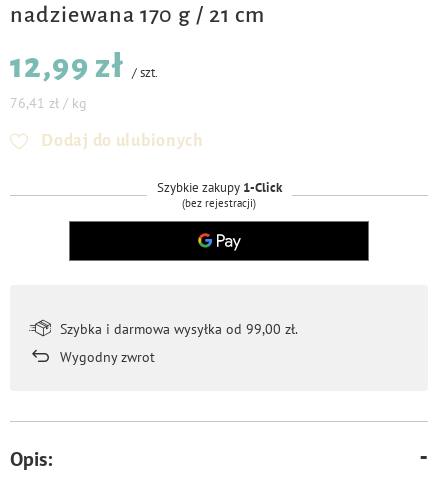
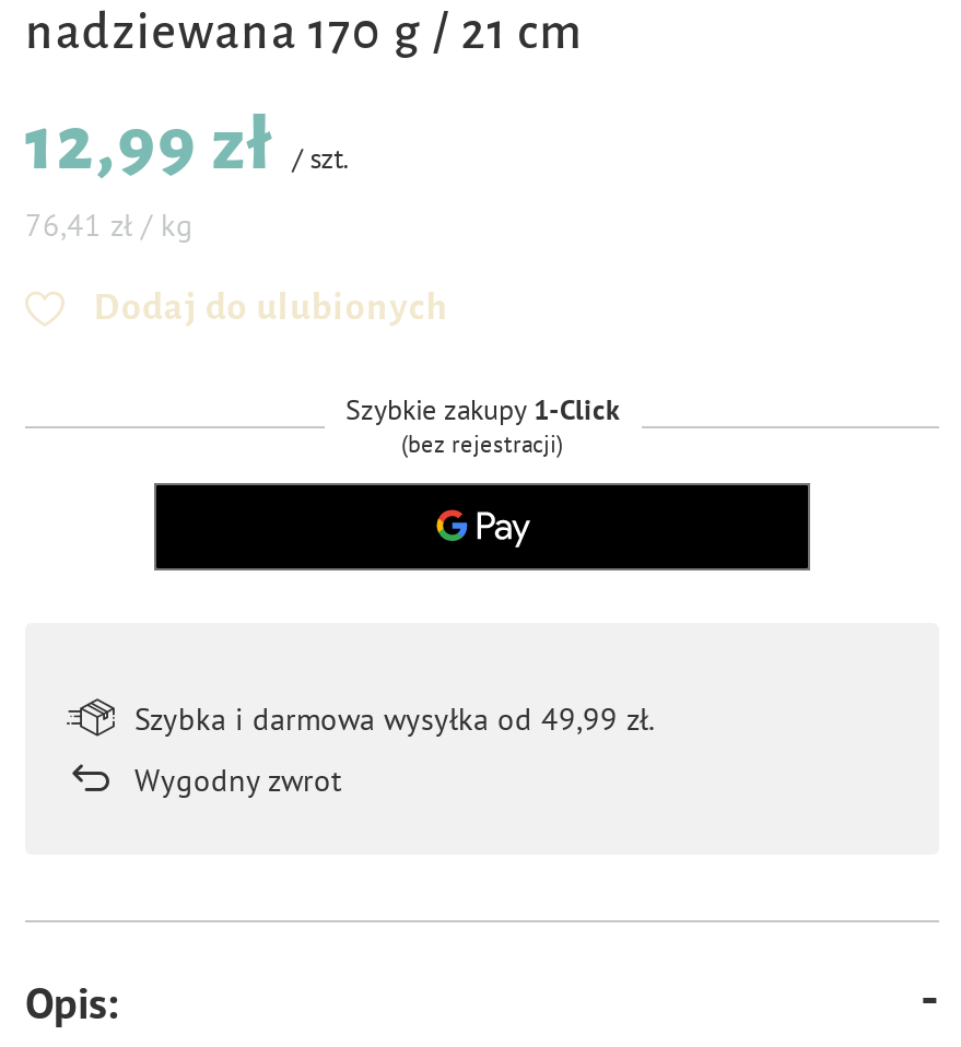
- Szybka i darmowa wysyłka od 99,00 zł.
+ Szybka i darmowa wysyłka od 49,99 zł.
